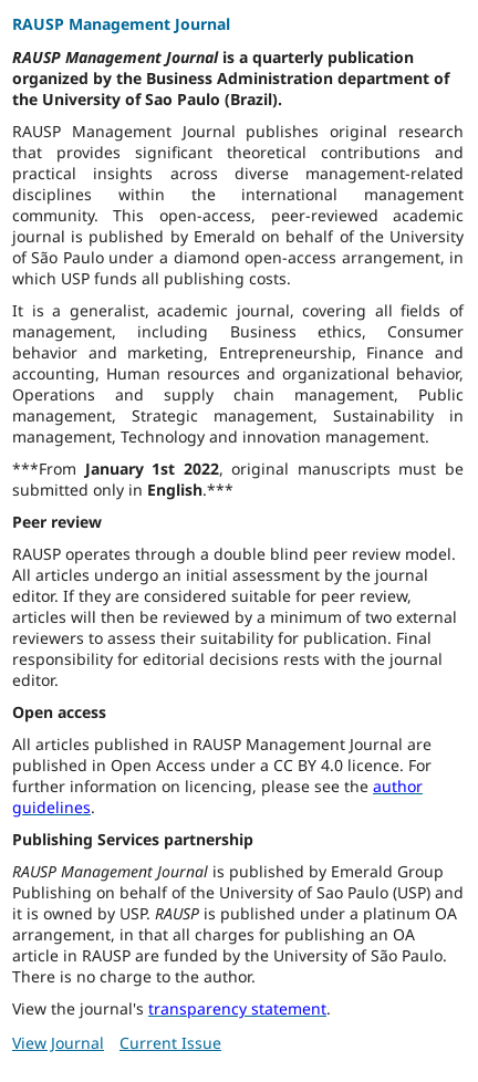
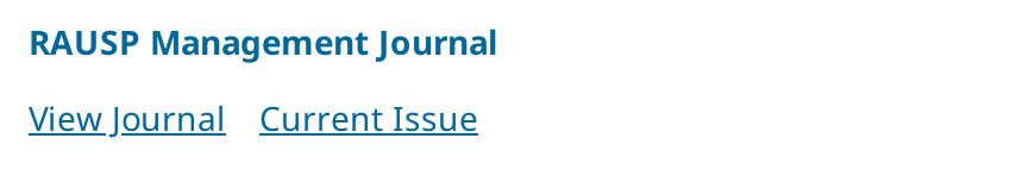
- RAUSP Management Journal is a quarterly publication
- organized by the Business Administration department of
- the University of Sao Paulo (Brazil).
- RAUSP Management Journal publishes original research
- that provides significant theoretical contributions and
- practical insights across diverse management-related
- disciplines within the international management
- community. This open-access, peer-reviewed academic
- journal is published by Emerald on behalf of the University
- of São Paulo under a diamond open-access arrangement, in
- which USP funds all publishing costs.
- It is a generalist, academic journal, covering all fields of
- management, including Business ethics, Consumer
- behavior and marketing, Entrepreneurship, Finance and
- accounting, Human resources and organizational behavior,
- Operations and supply chain management, Public
- management, Strategic management, Sustainability in
- management, Technology and innovation management.
- ***From January 1st 2022, original manuscripts must be
- submitted only in English.***
- Peer review
- RAUSP operates through a double blind peer review model.
- All articles undergo an initial assessment by the journal
- editor. If they are considered suitable for peer review,
- articles will then be reviewed by a minimum of two external
- reviewers to assess their suitability for publication. Final
- responsibility for editorial decisions rests with the journal
- editor.
- Open access
- All articles published in RAUSP Management Journal are
- published in Open Access under a CC BY 4.0 licence. For
- further information on licencing, please see the author
- guidelines.
- Publishing Services partnership
- RAUSP Management Journal is published by Emerald Group
- Publishing on behalf of the University of Sao Paulo (USP) and
- it is owned by USP. RAUSP is published under a platinum OA
- arrangement, in that all charges for publishing an OA
- article in RAUSP are funded by the University of São Paulo.
- There is no charge to the author.
- View the journal's transparency statement.
